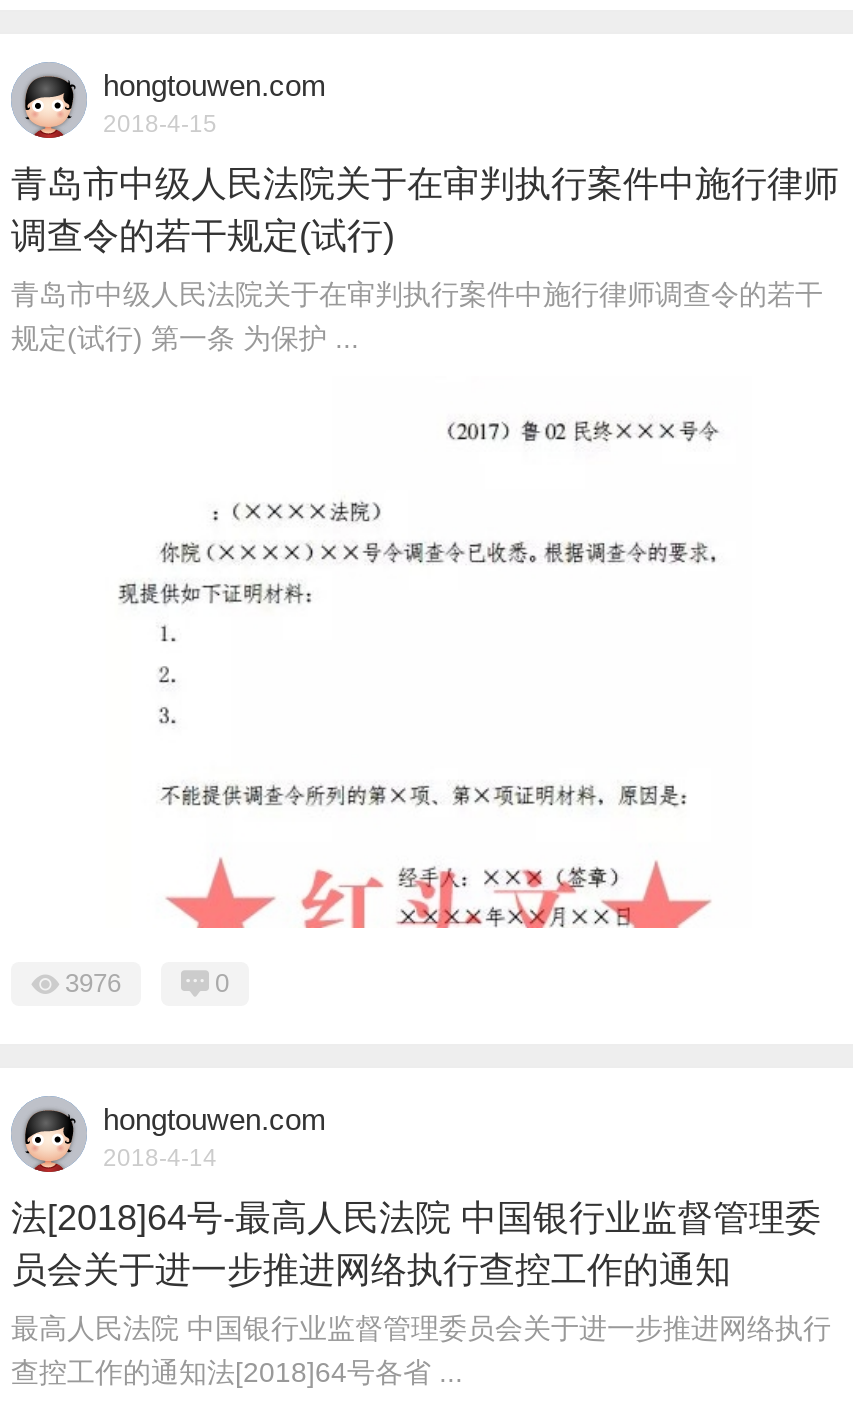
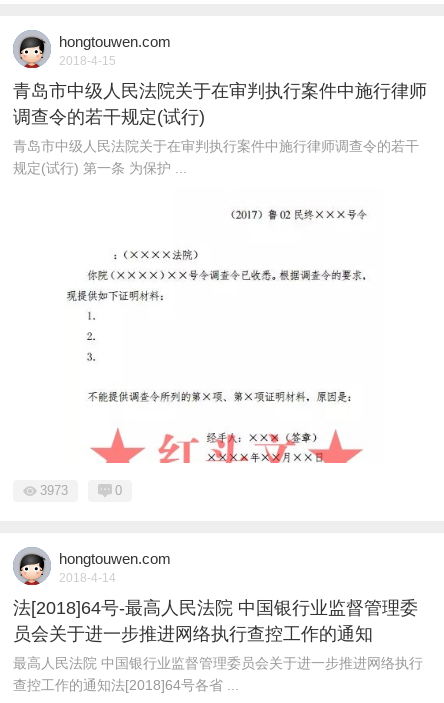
- 3976
+ 3973
